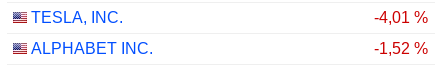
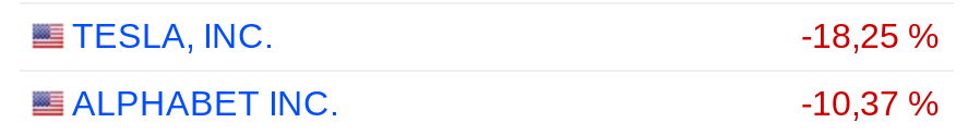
- -4,01 %
+ -18,25 %

- -1,52 %
+ -10,37 %
